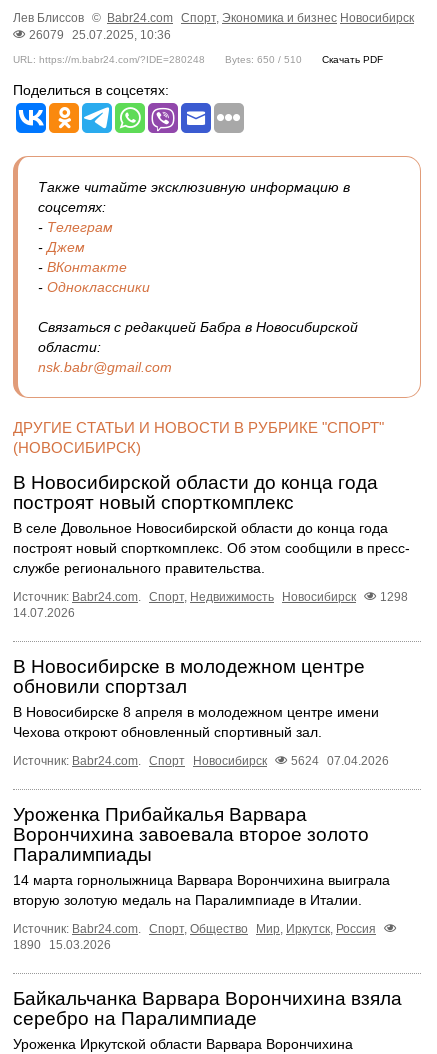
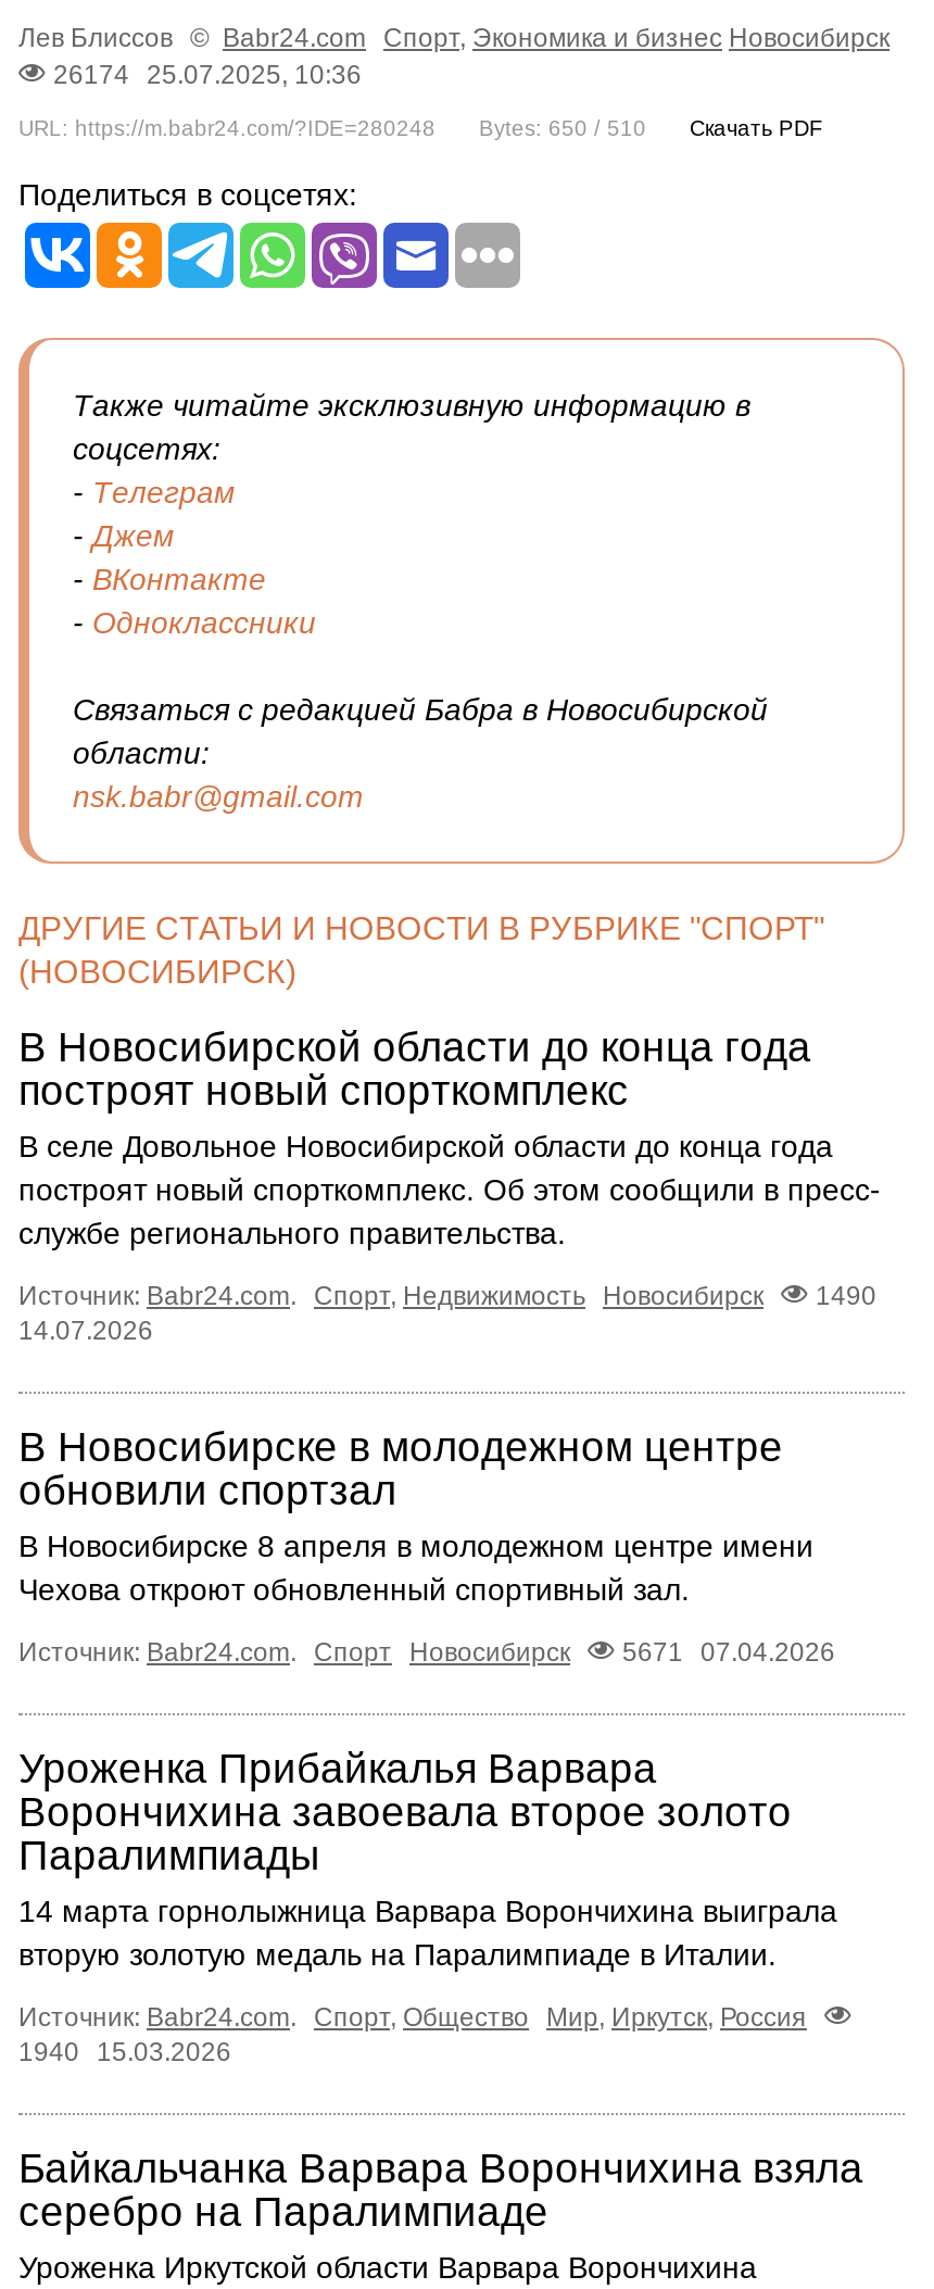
- 26079 25.07.2025, 10:36
+ 26174 25.07.2025, 10:36

- Источник: Babr24.com. Спорт, Недвижимость Новосибирск 1298
+ Источник: Babr24.com. Спорт, Недвижимость Новосибирск 1490

- 5624 07.04.2026
+ 5671 07.04.2026

- 1890 15.03.2026
+ 1940 15.03.2026
